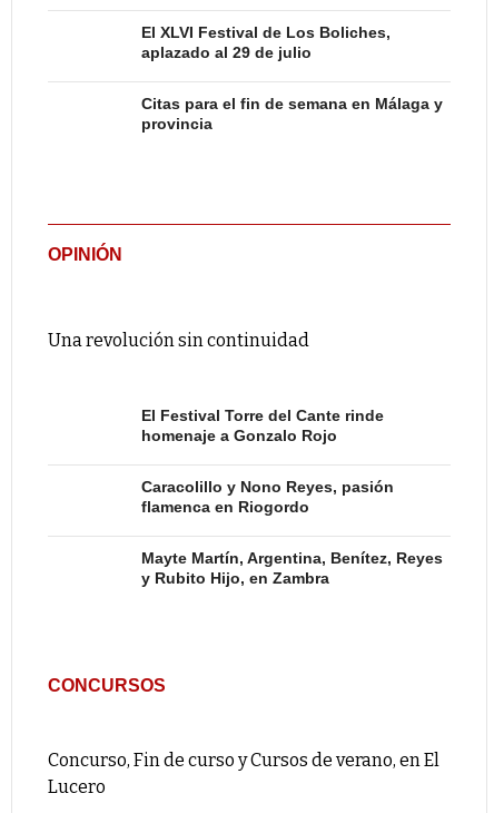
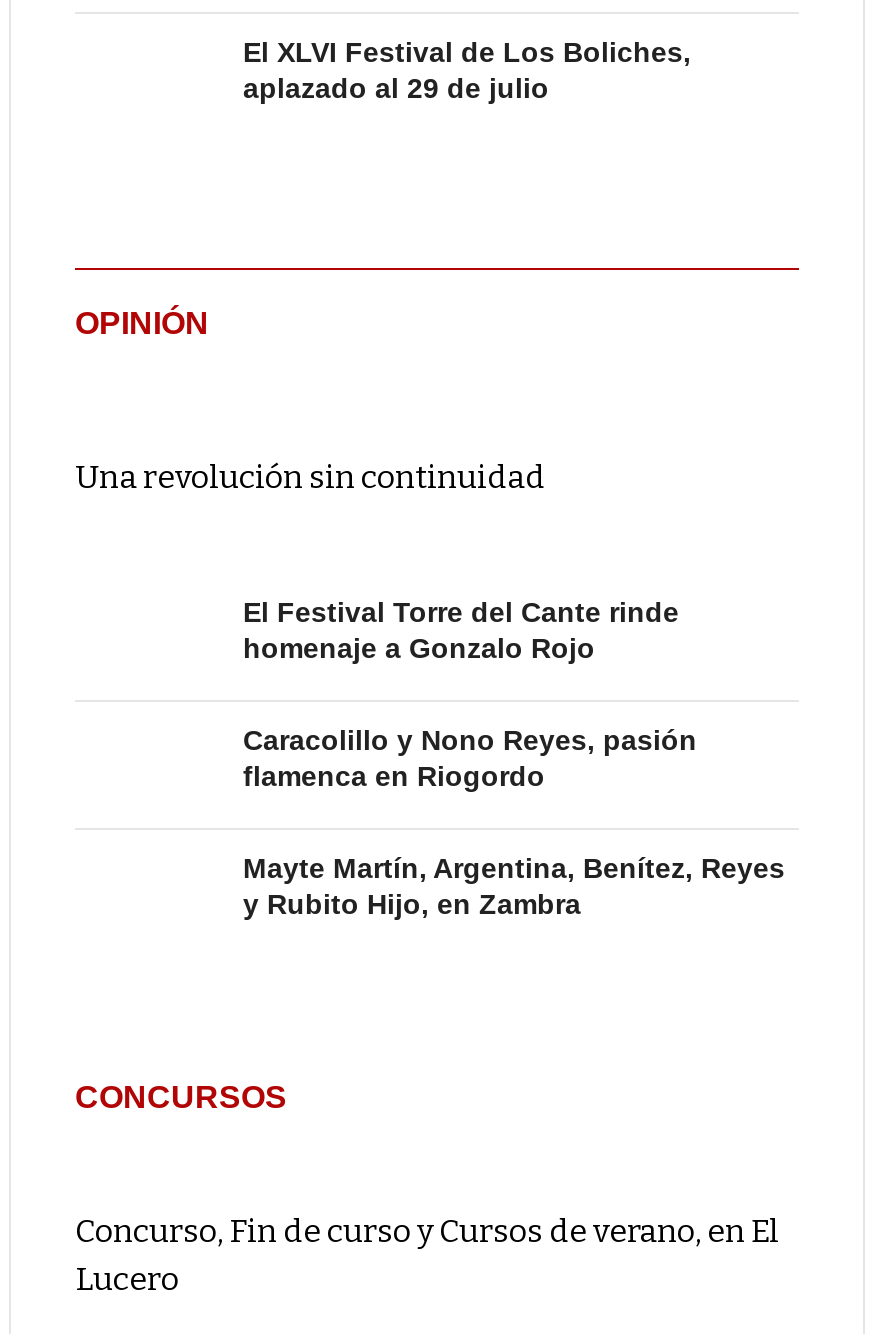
- Citas para el fin de semana en Málaga y
- provincia
